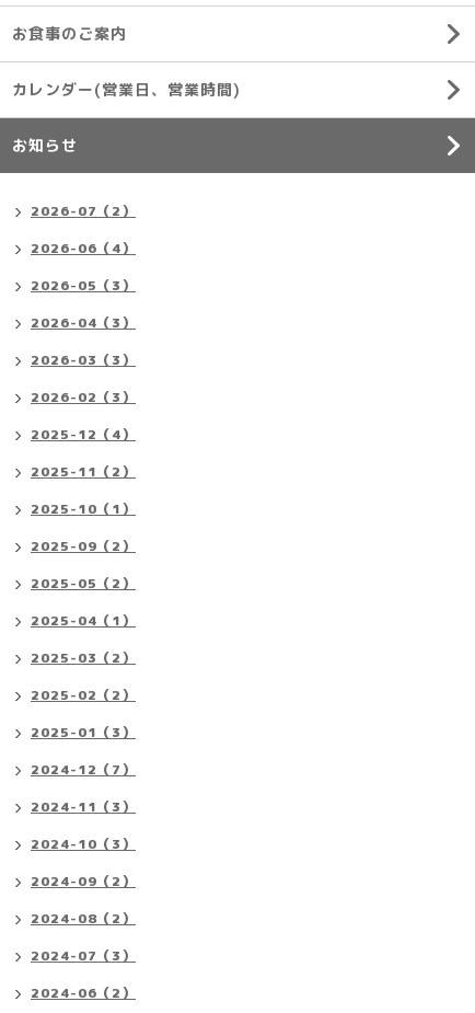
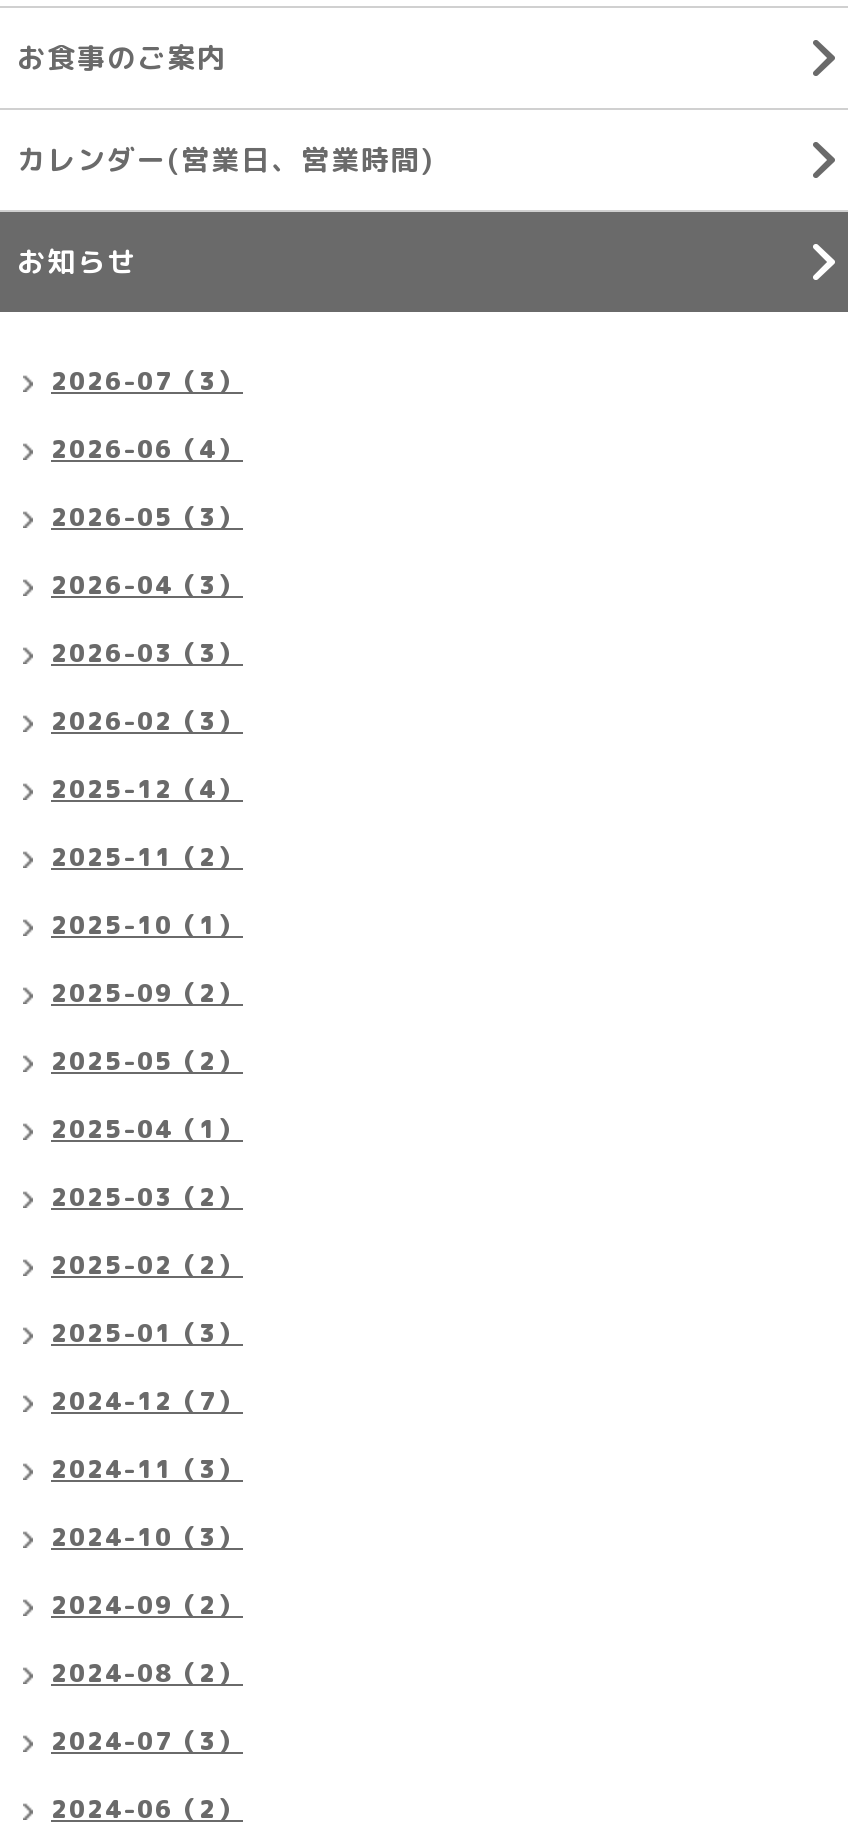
- 2026-07（2）
+ 2026-07（3）
